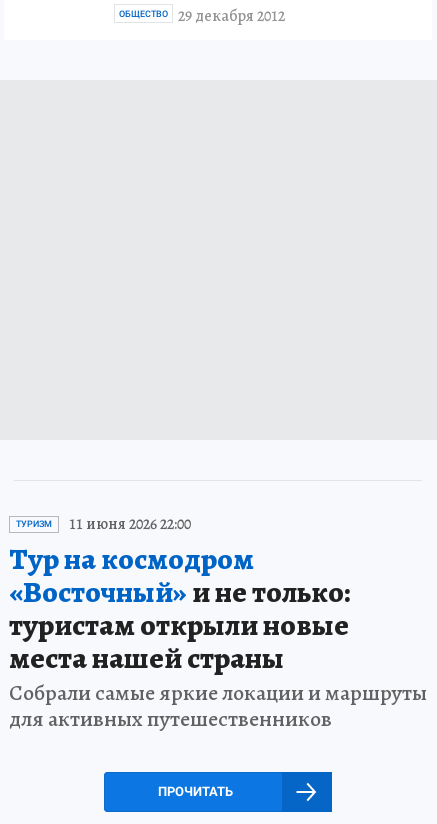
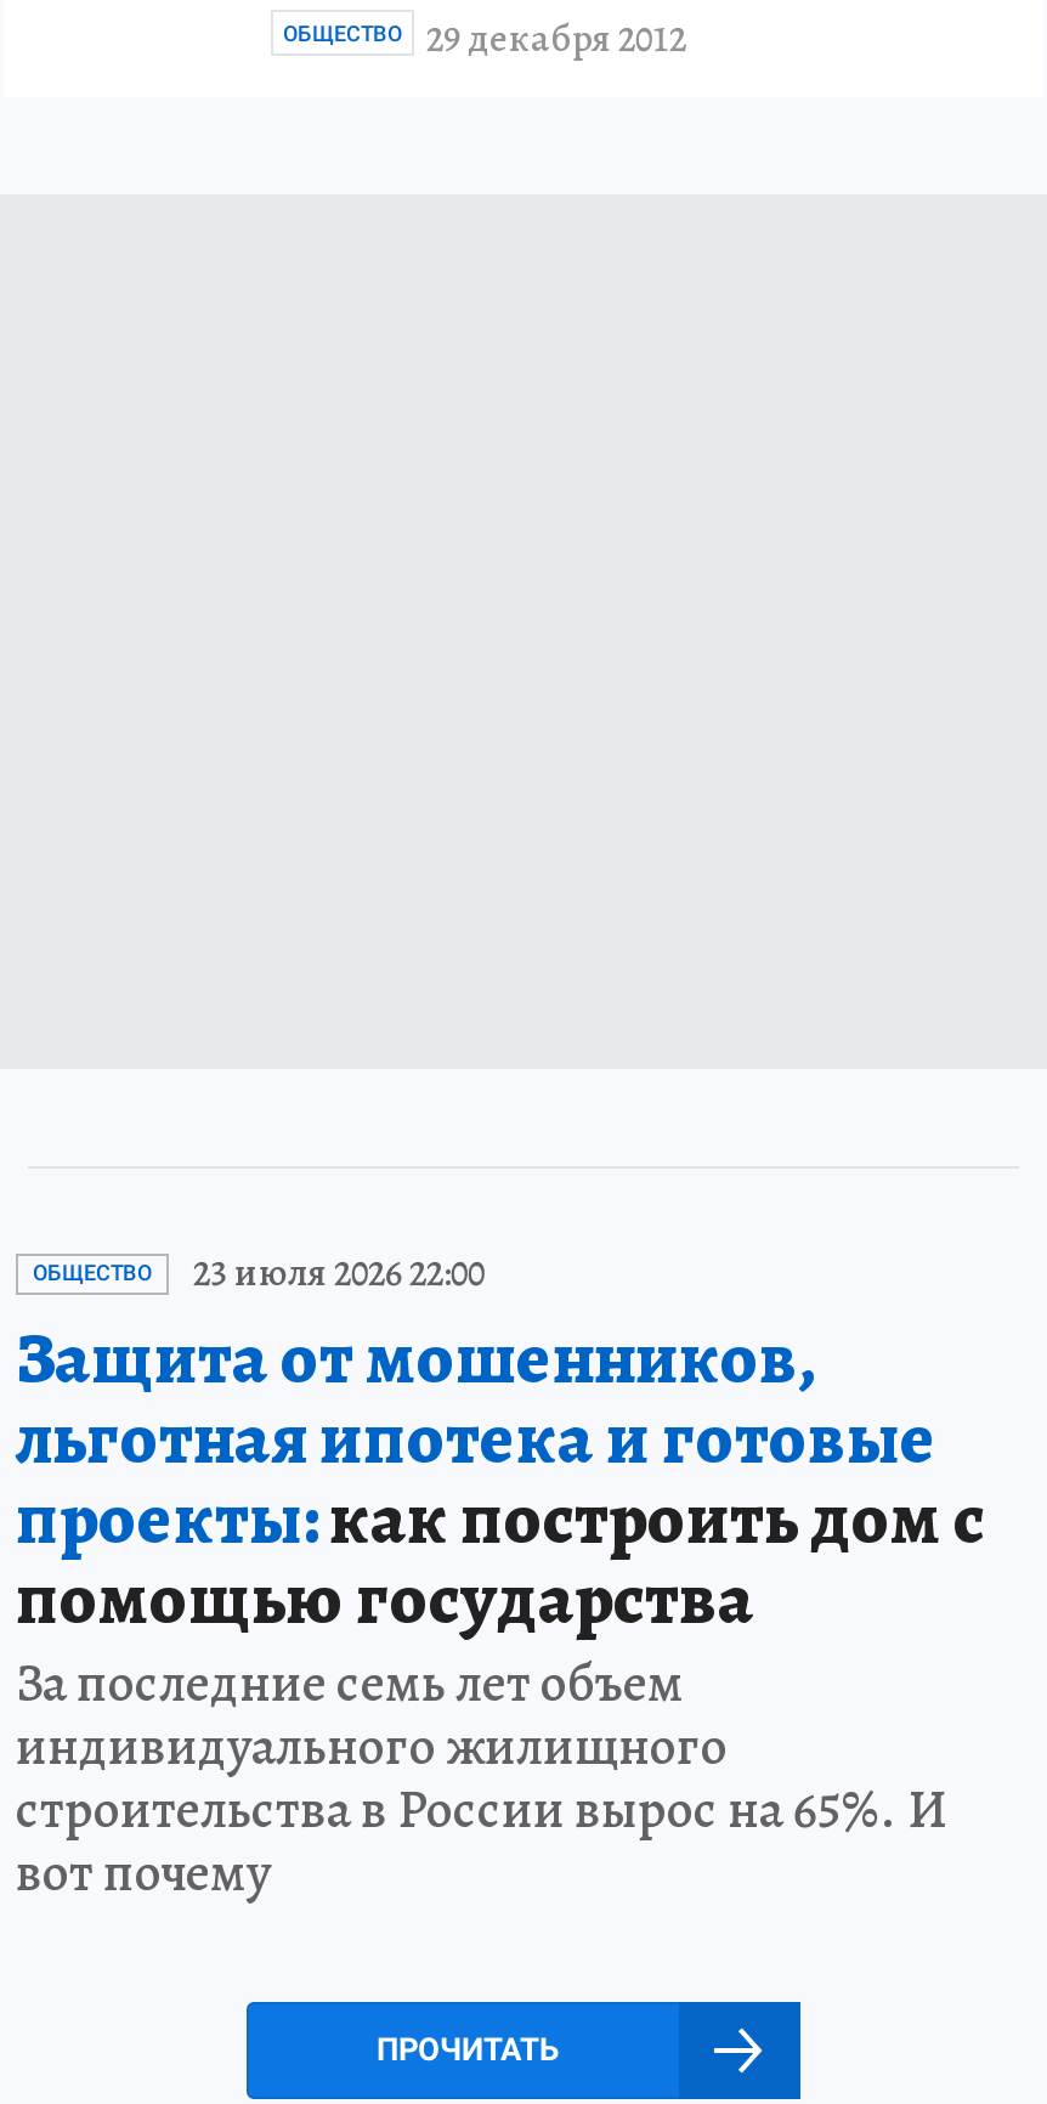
- ТУРИЗМ
- 11 июня 2026 22:00
- Тур на космодром
- «Восточный»и не только:
- туристам открыли новые
- места нашей страны
- Собрали самые яркие локации и маршруты
- для активных путешественников
+ ОБЩЕСТВО
+ 23 июля 2026 22:00
+ Защита от мошенников,
+ льготная ипотека и готовые
+ проекты:как построить дом с
+ помощью государства
+ За последние семь лет объем
+ индивидуального жилищного
+ строительства в России вырос на 65%. И
+ вот почему
